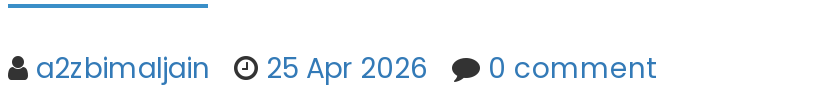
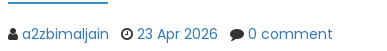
- a2zbimaljain 25 Apr 2026 0 comment
+ a2zbimaljain 23 Apr 2026 0 comment
